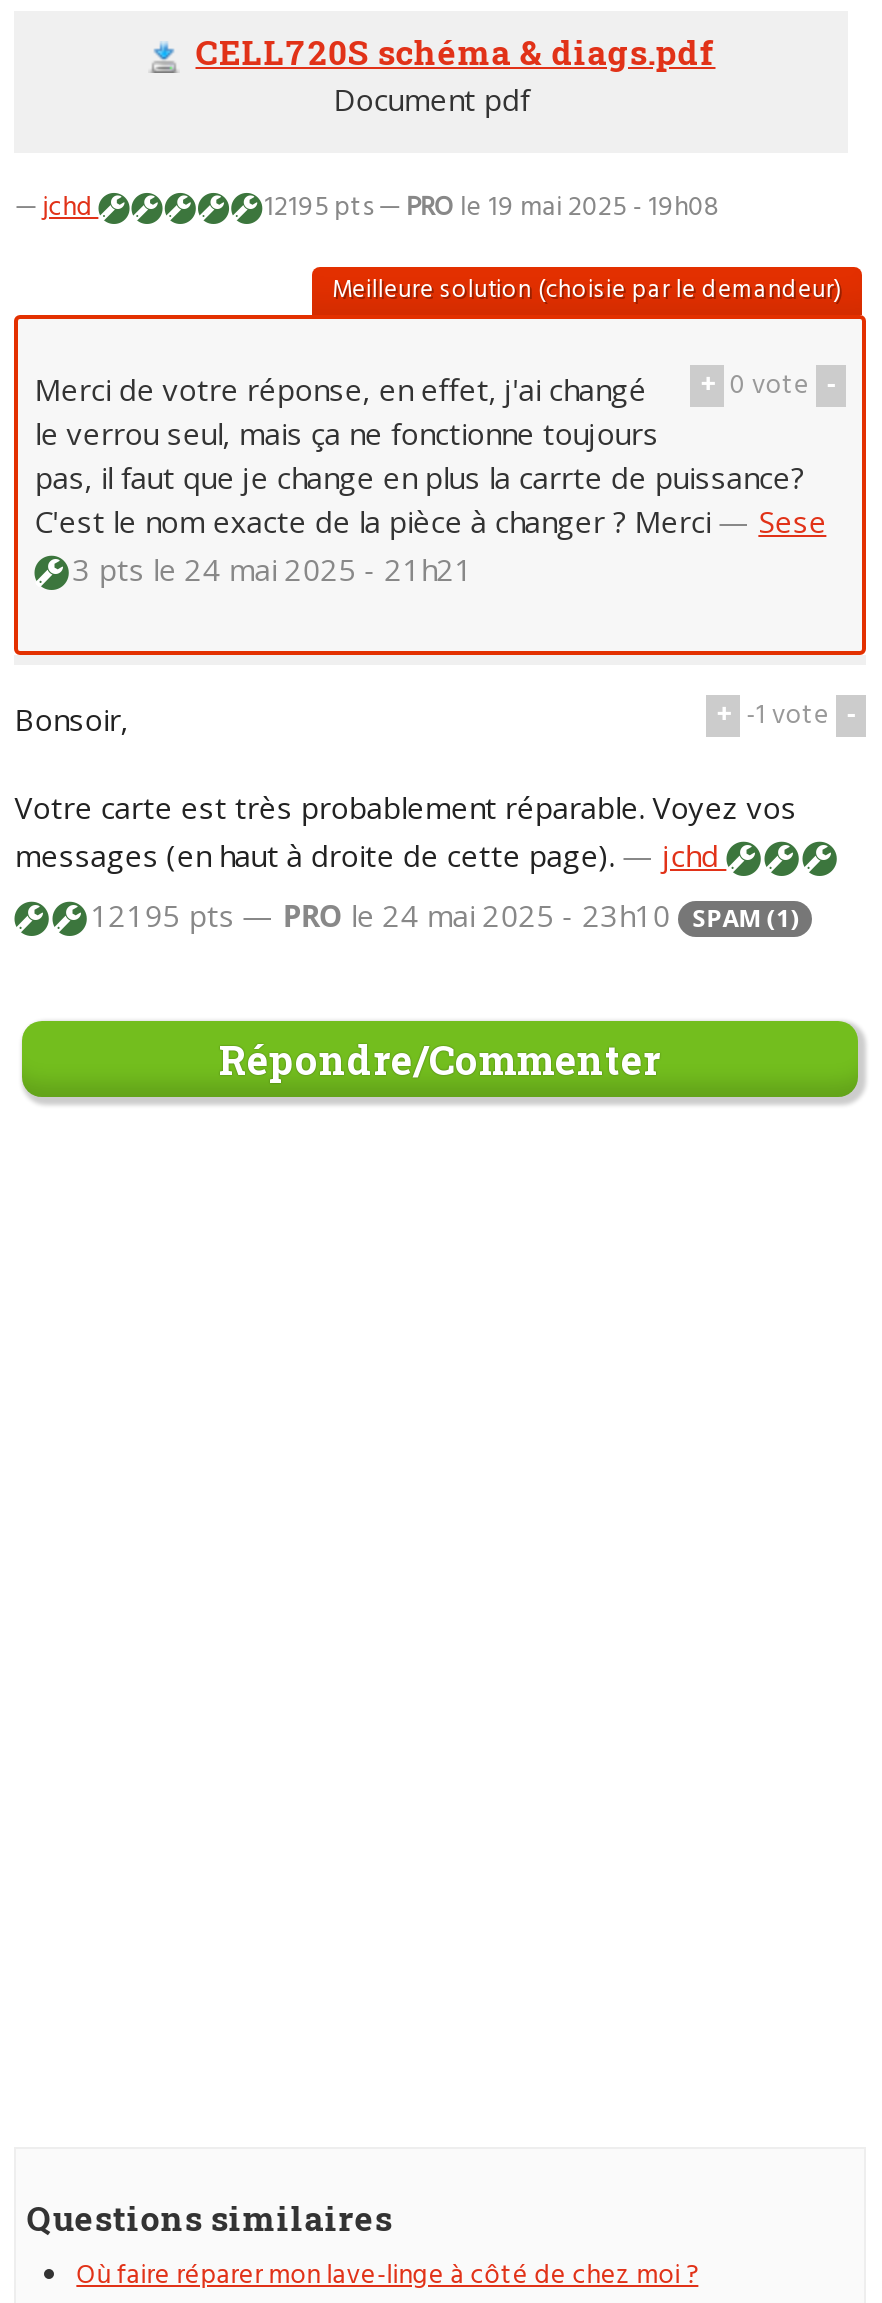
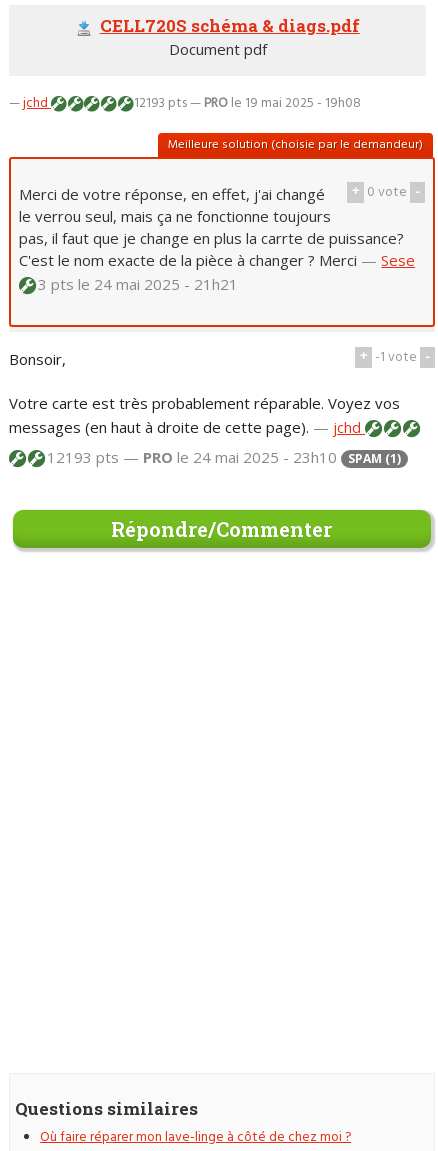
- 12195 pts — PRO le 19 mai 2025 - 19h08
+ 12193 pts — PRO le 19 mai 2025 - 19h08

- 12195 pts — PRO le 24 mai 2025 - 23h10
+ 12193 pts — PRO le 24 mai 2025 - 23h10
